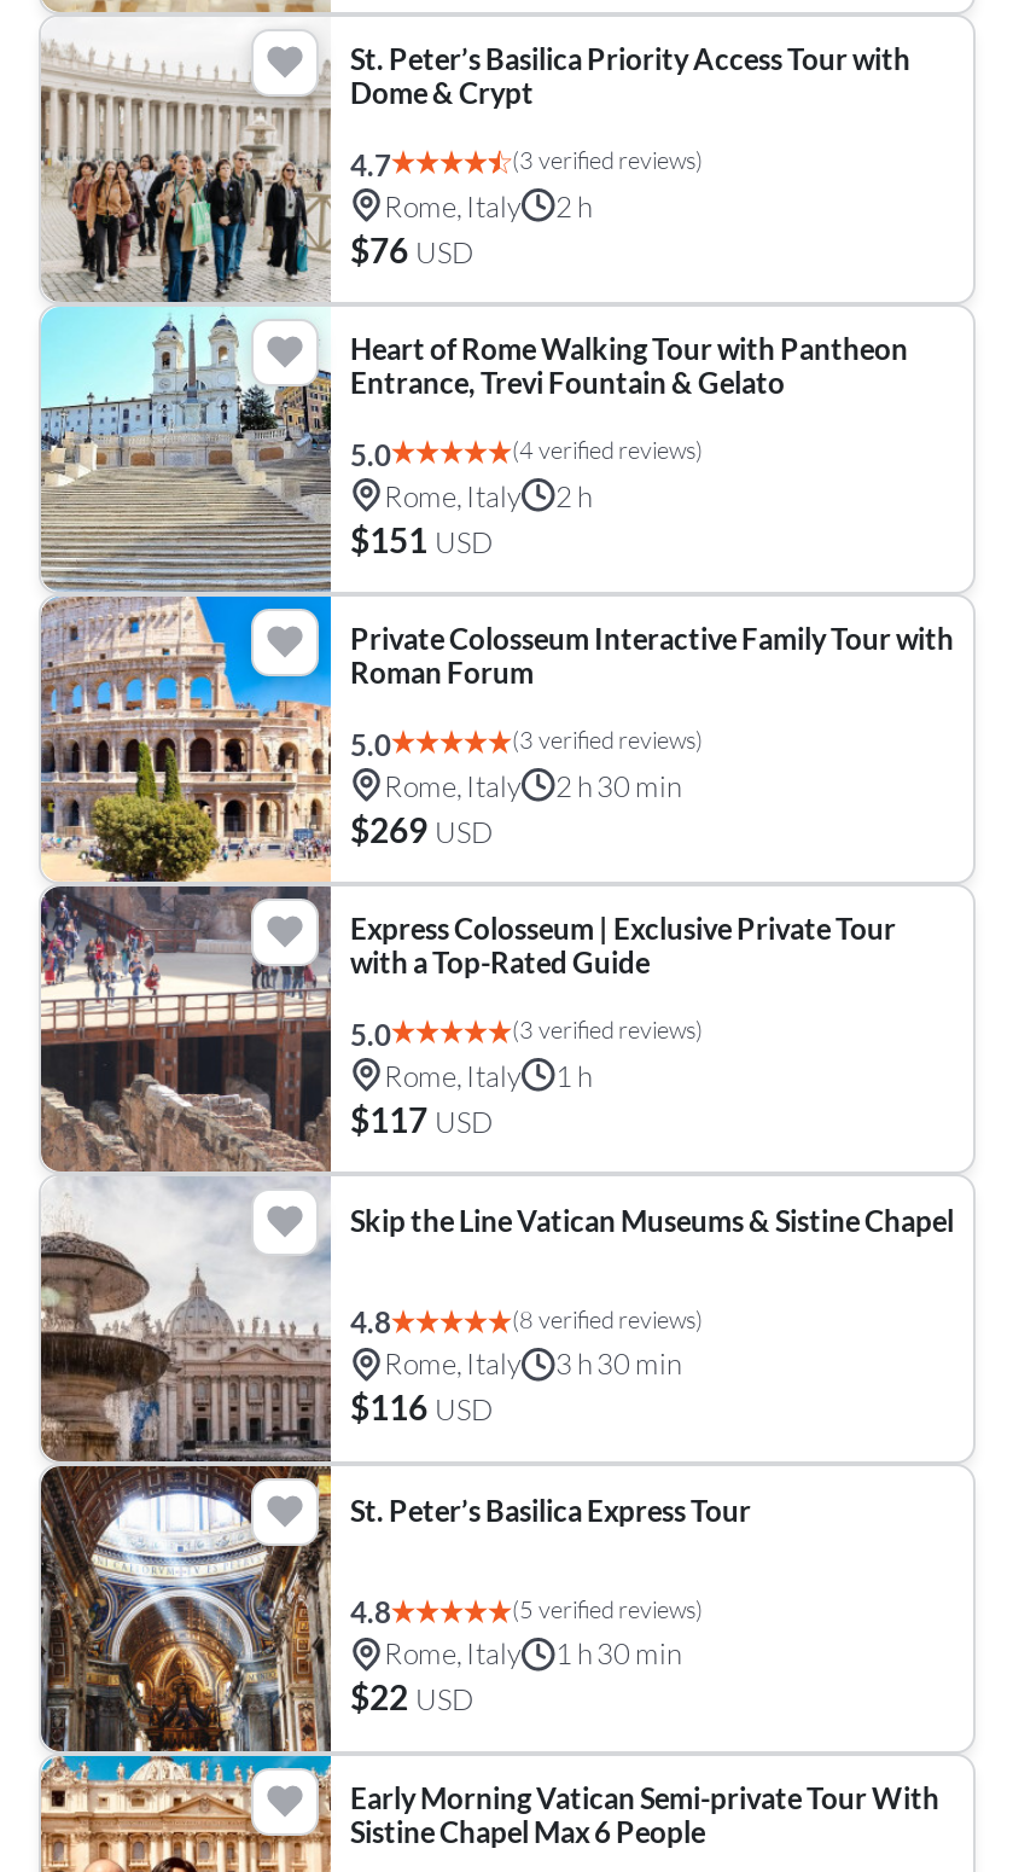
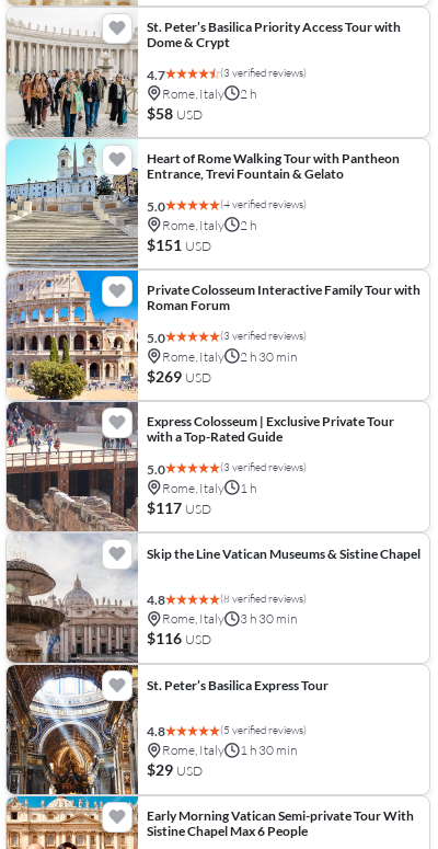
- $76 USD
+ $58 USD

- $22 USD
+ $29 USD
